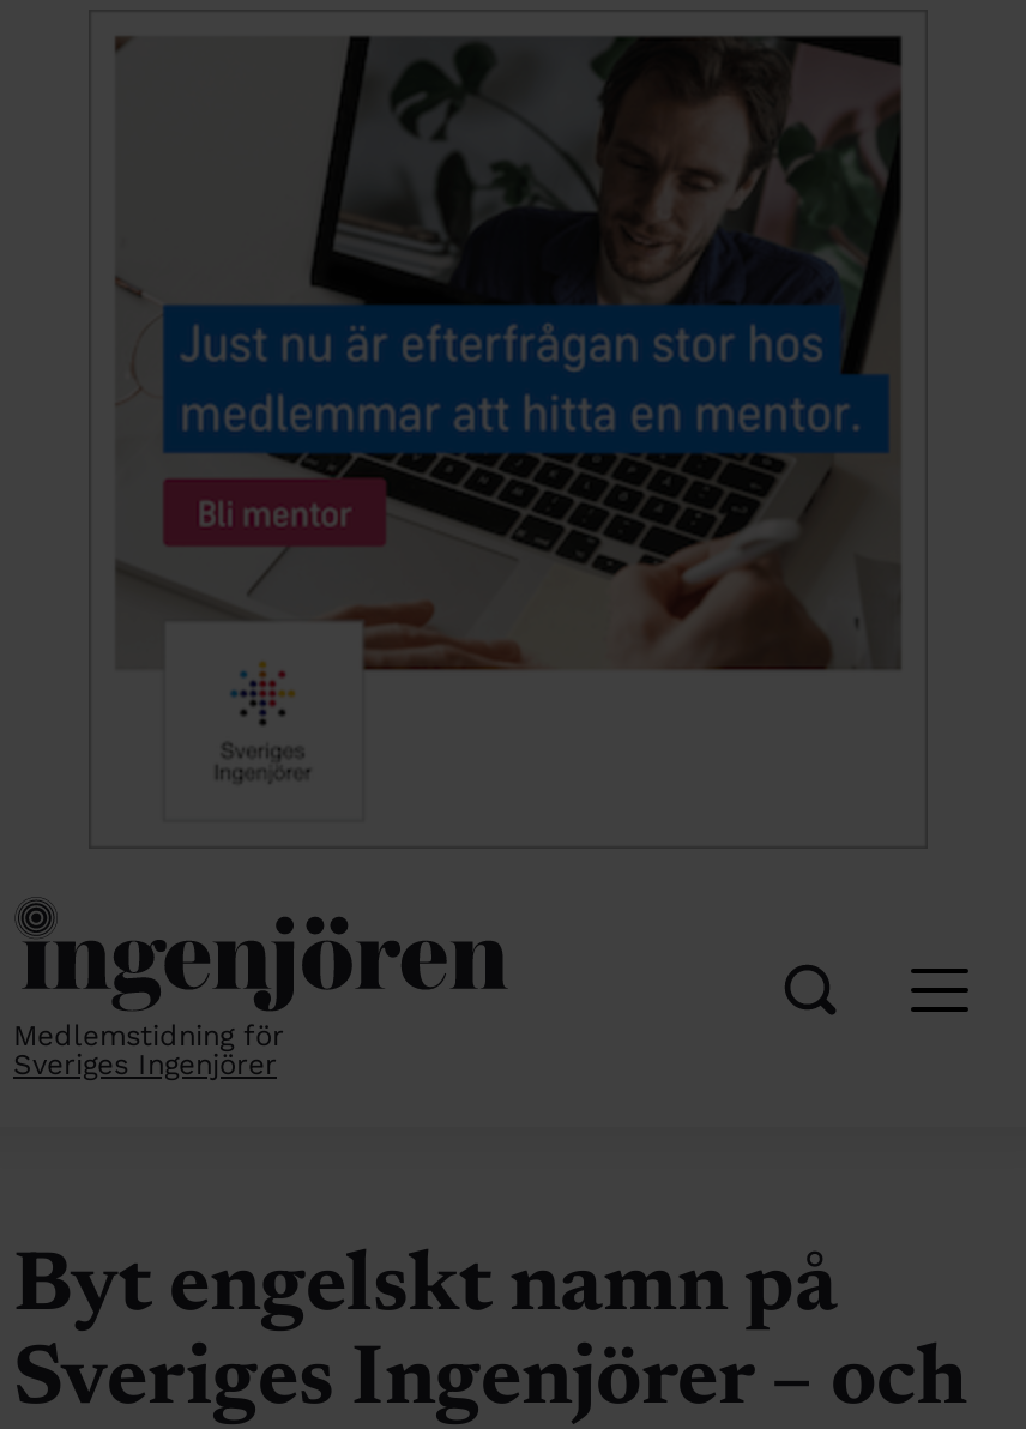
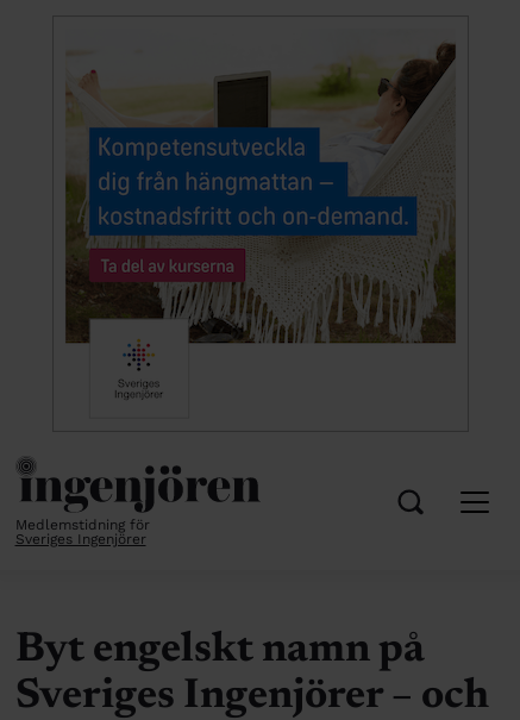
- [image]
+ [image]
